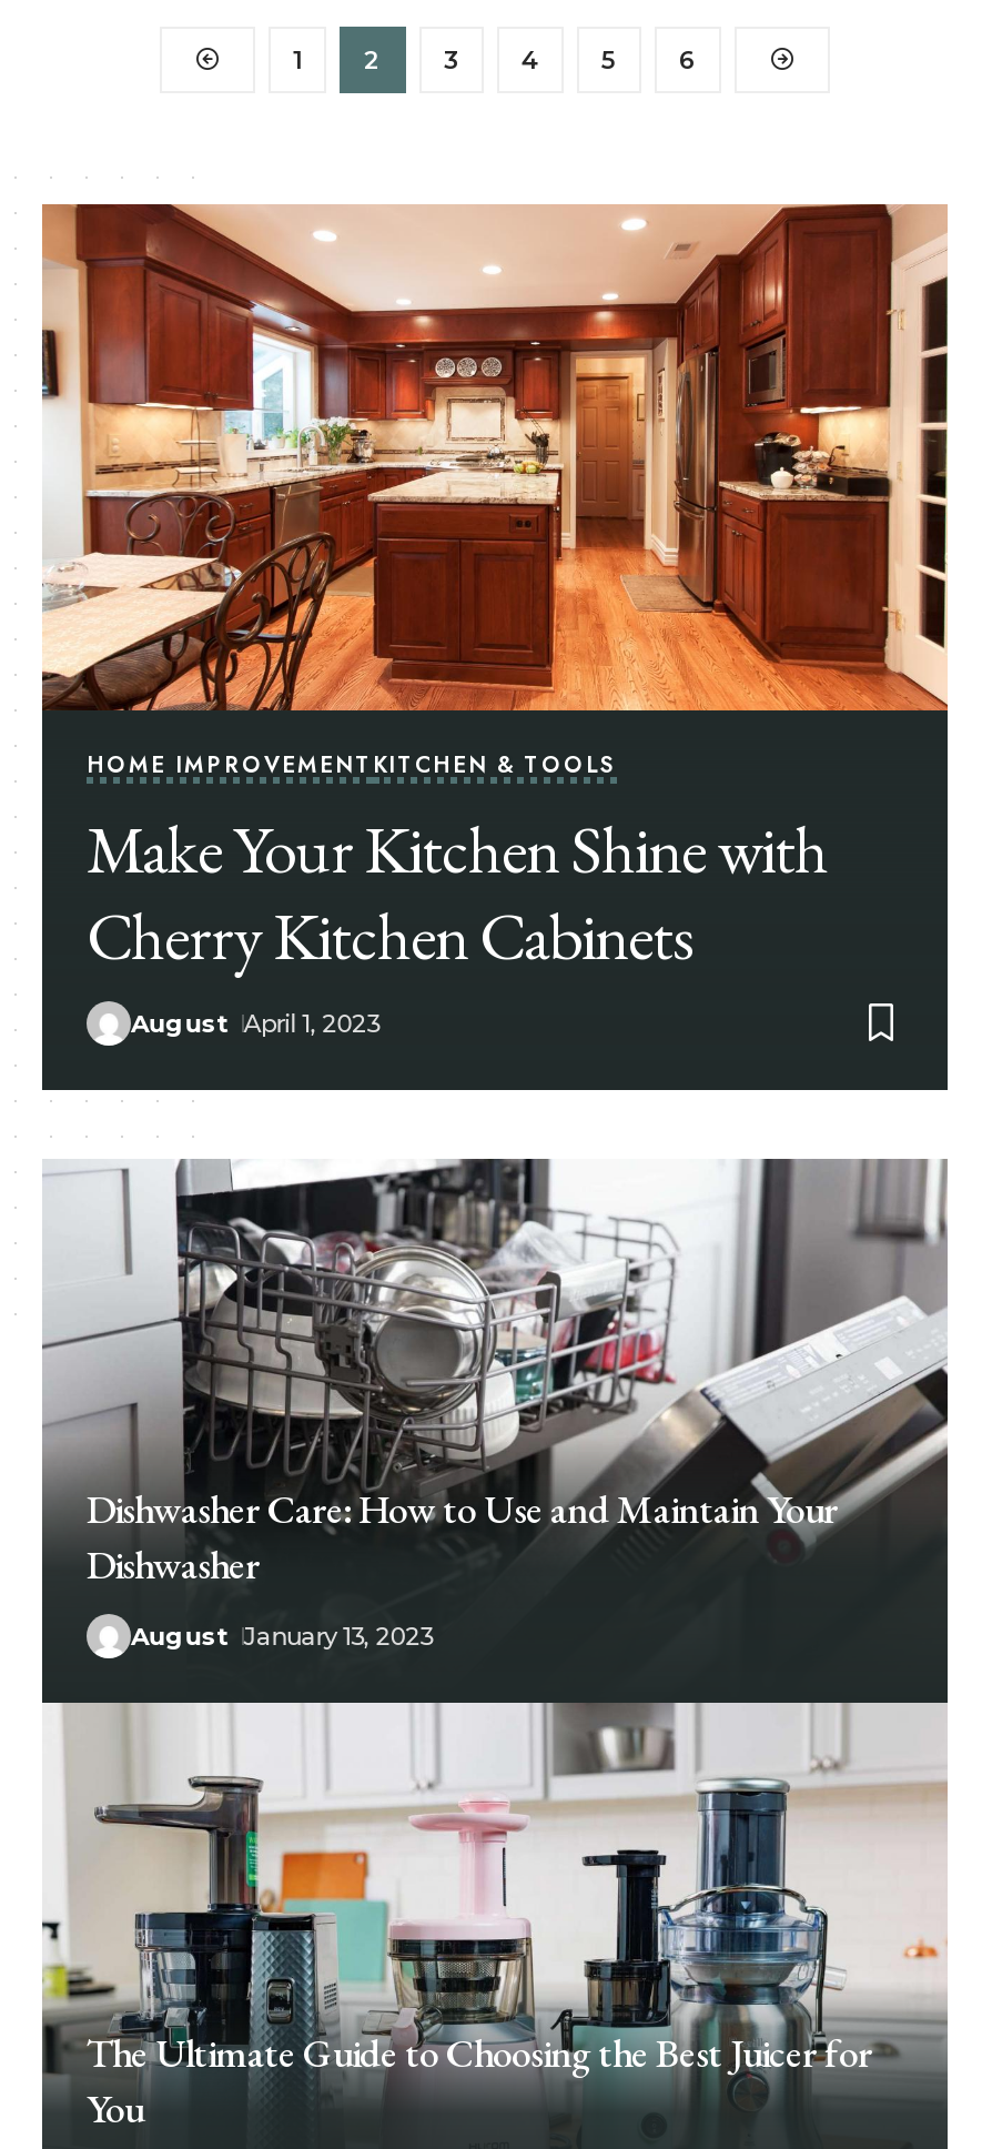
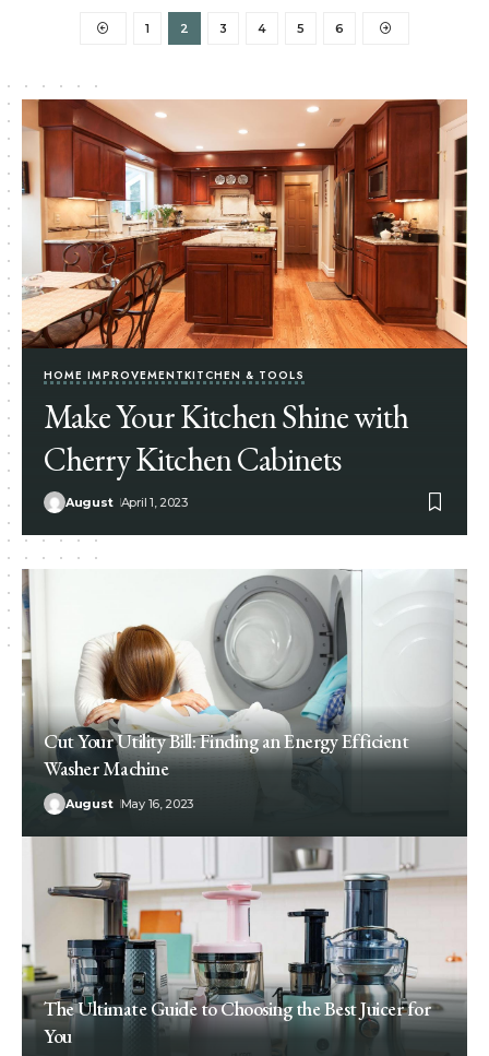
- [image]
- Dishwasher Care: How to Use and Maintain Your
- Dishwasher
+ [image]
+ Cut Your Utility Bill: Finding an Energy Efficient
+ Washer Machine

- August January 13, 2023
+ August May 16, 2023
